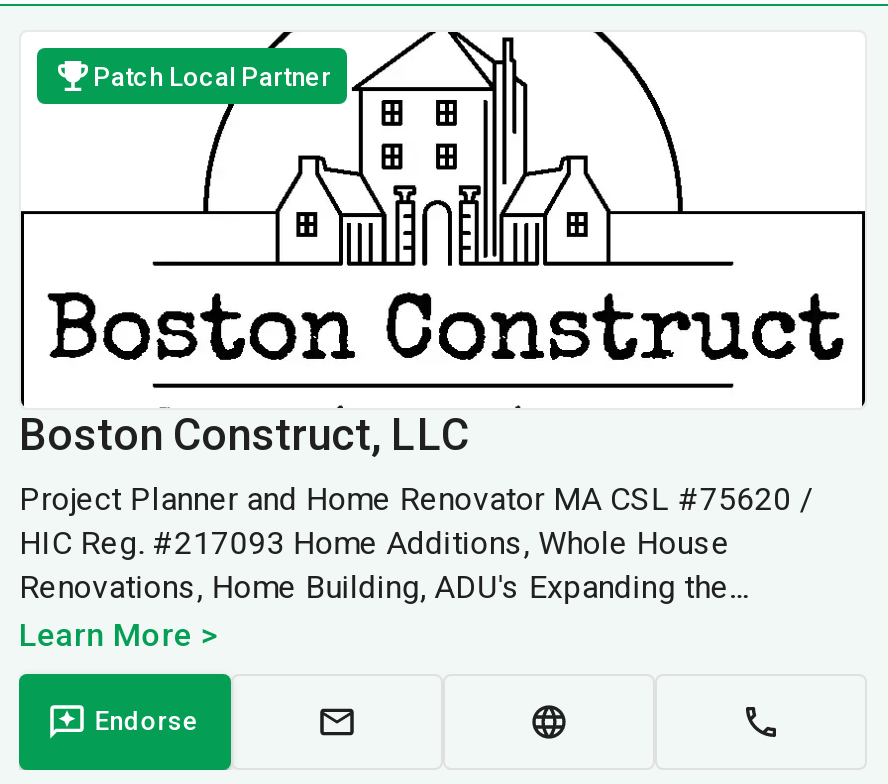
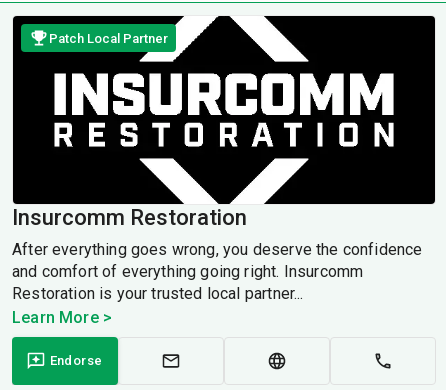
- [image]
- Boston Construct, LLC
- Project Planner and Home Renovator MA CSL #75620 /
- HIC Reg. #217093 Home Additions, Whole House
- Renovations, Home Building, ADU's Expanding the...
+ [image]
+ Insurcomm Restoration
+ After everything goes wrong, you deserve the confidence
+ and comfort of everything going right. Insurcomm
+ Restoration is your trusted local partner...
